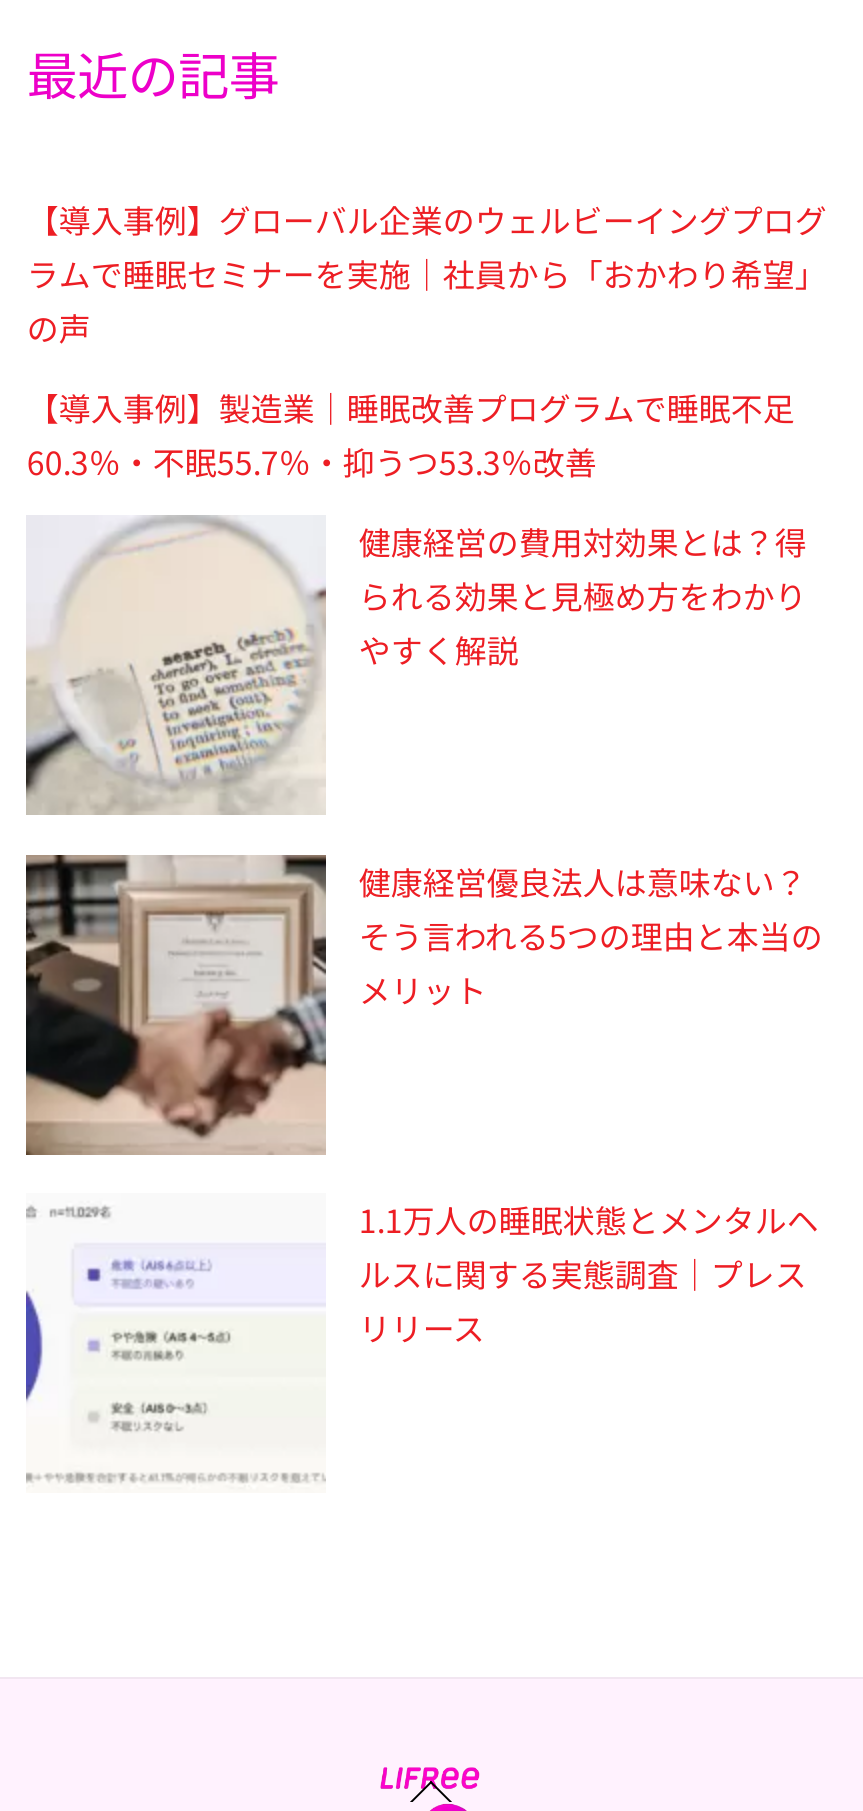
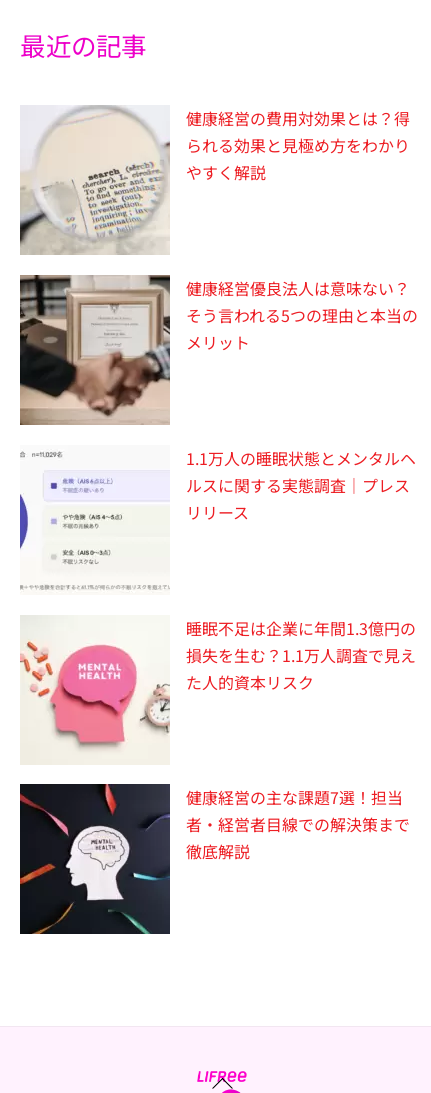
- 【導入事例】グローバル企業のウェルビーイングプログ
- ラムで睡眠セミナーを実施｜社員から「おかわり希望」
- の声
- 【導入事例】製造業｜睡眠改善プログラムで睡眠不足
- 60.3％・不眠55.7％・抑うつ53.3％改善

moved up: [image] | 健康経営の費用対効果とは？得 | られる効果と見極め方をわかり | ... | ルスに関する実態調査｜プレス | リリース

+ [image]
+ 健康経営の主な課題7選！担当
+ 者・経営者目線での解決策まで
+ 徹底解説

+ [image]
+ 睡眠不足は企業に年間1.3億円の
+ 損失を生む？1.1万人調査で見え
+ た人的資本リスク
